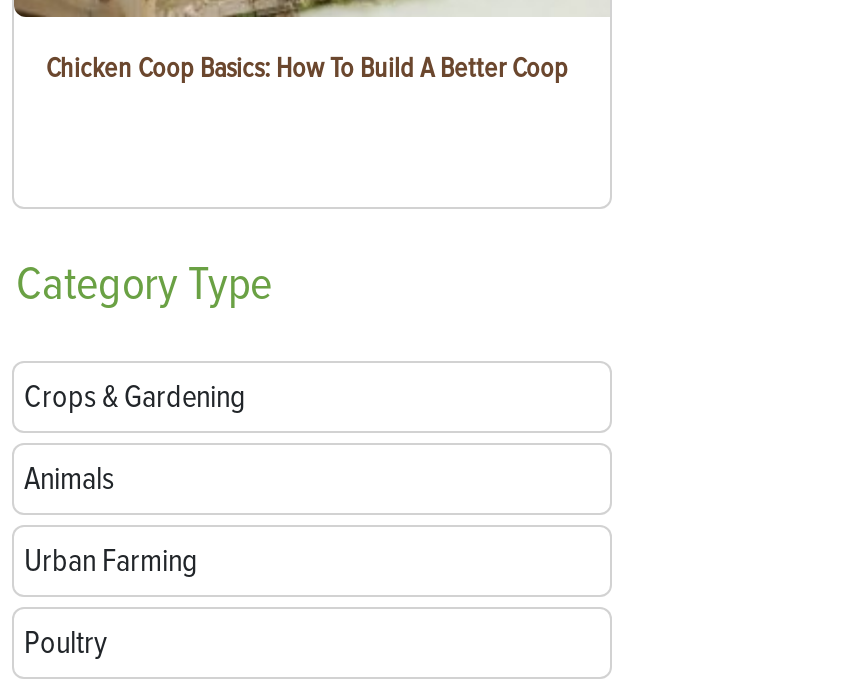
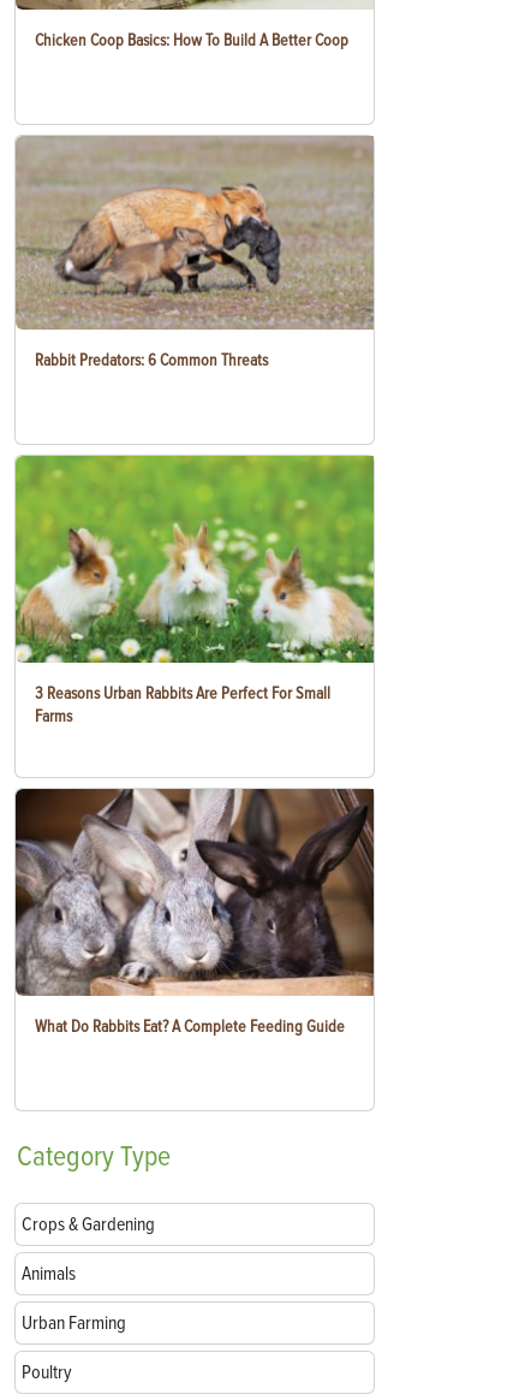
+ [image]
+ 3 Reasons Urban Rabbits Are Perfect For Small
+ Farms

+ [image]
+ What Do Rabbits Eat? A Complete Feeding Guide

+ [image]
+ Rabbit Predators: 6 Common Threats
